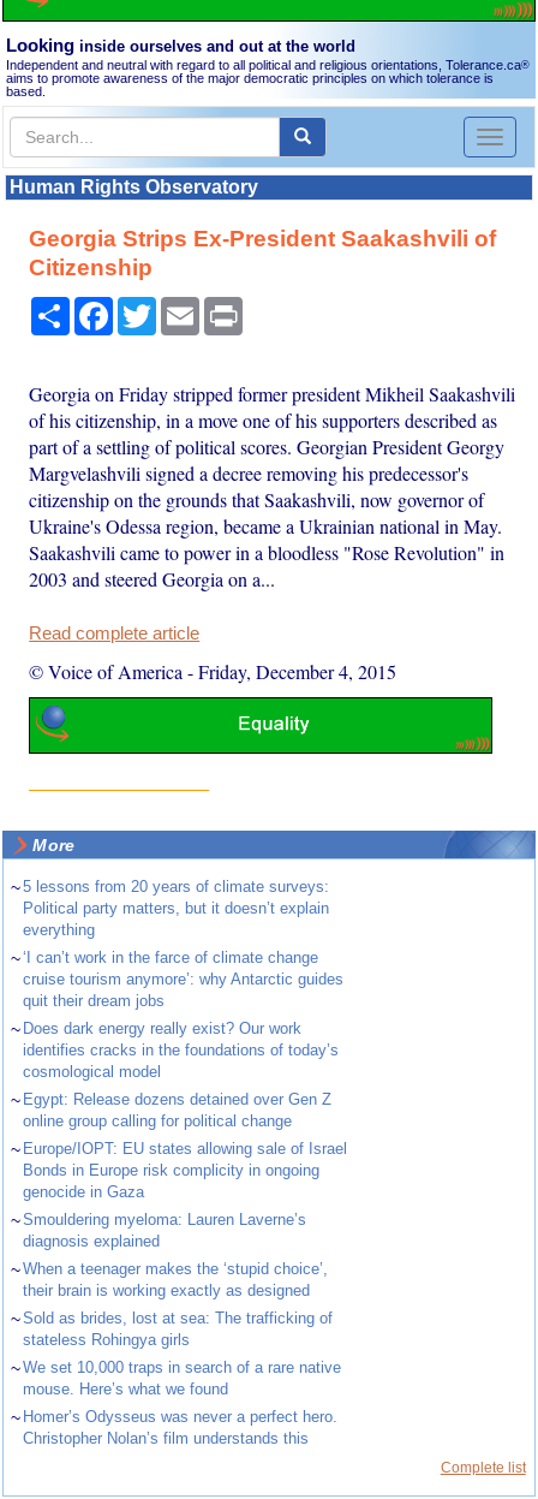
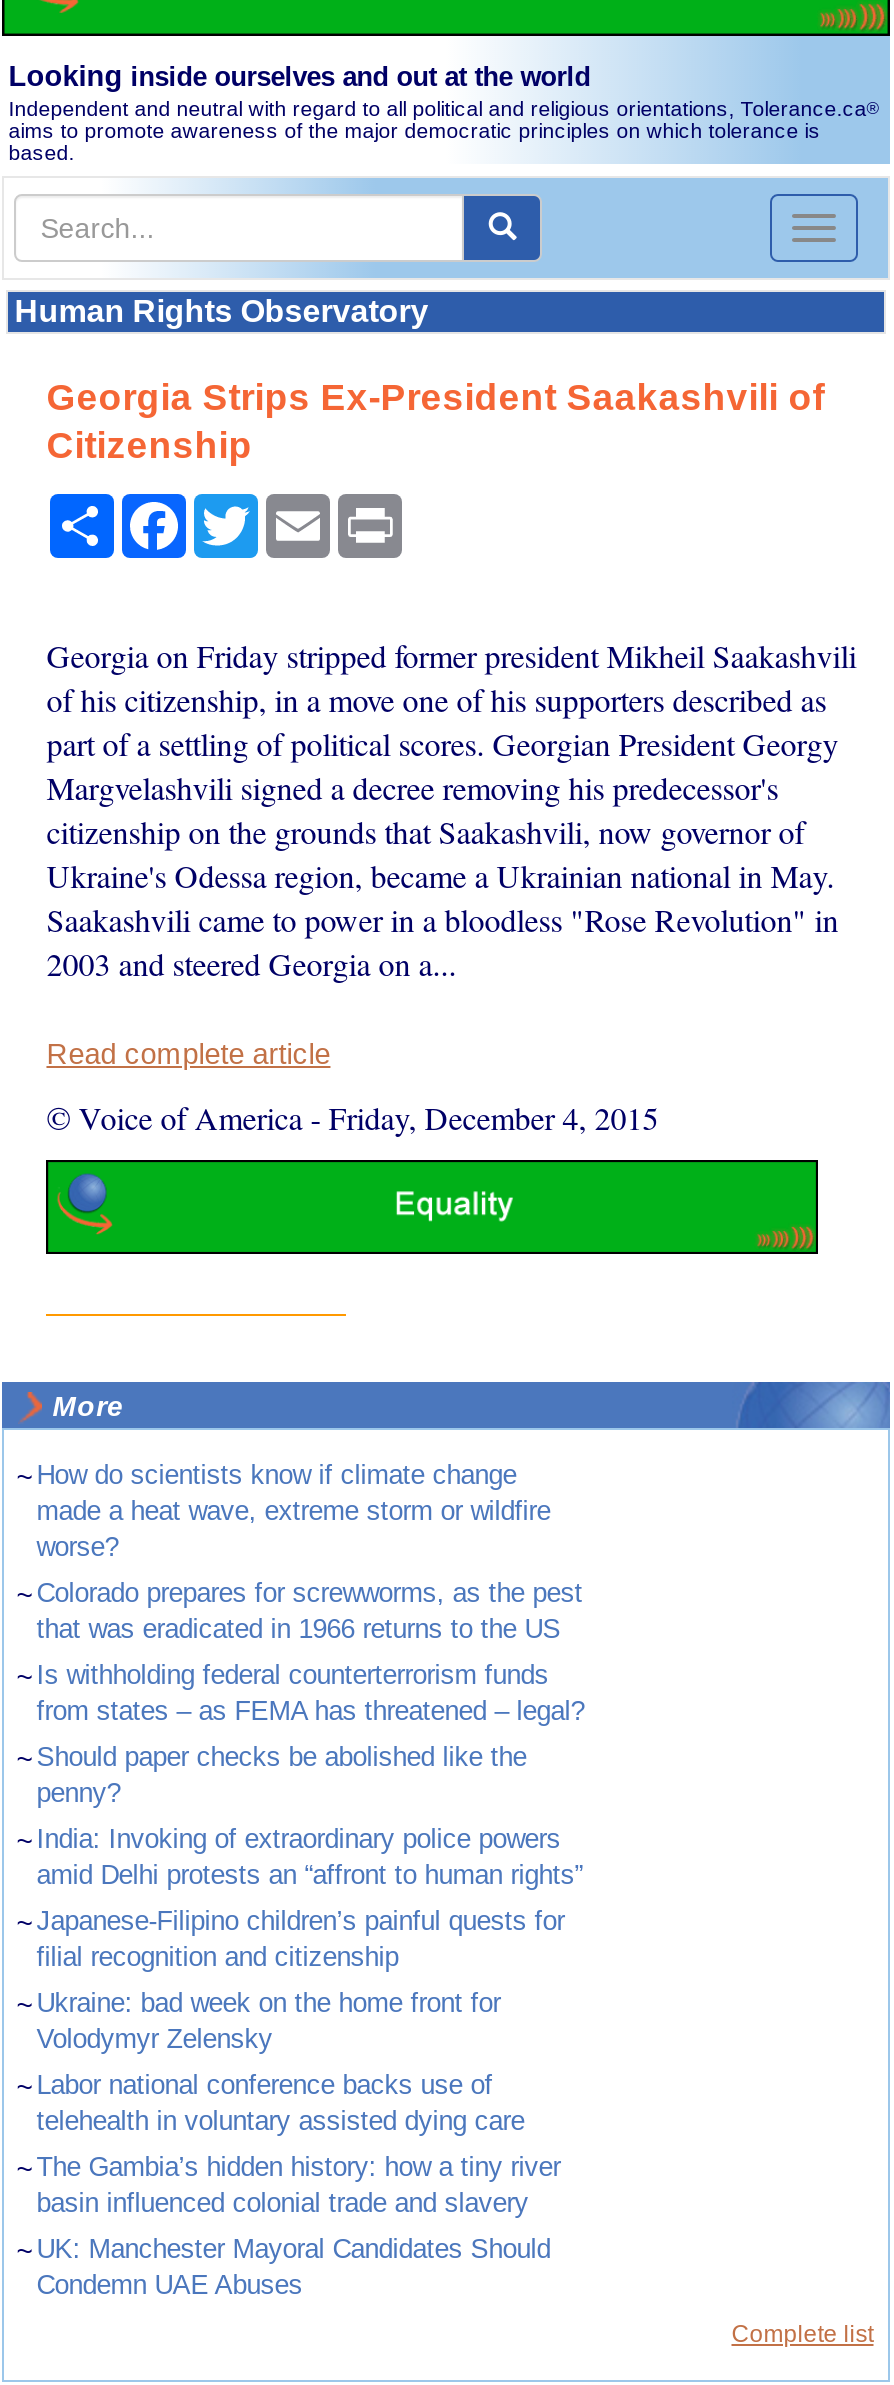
- ~ 5 lessons from 20 years of climate surveys:
- Political party matters, but it doesn’t explain
- everything
+ ~ How do scientists know if climate change
+ made a heat wave, extreme storm or wildfire
+ worse?

- ~ ‘I can’t work in the farce of climate change
- cruise tourism anymore’: why Antarctic guides
- quit their dream jobs
+ ~ Colorado prepares for screwworms, as the pest
+ that was eradicated in 1966 returns to the US

- ~ Does dark energy really exist? Our work
- identifies cracks in the foundations of today’s
- cosmological model
+ ~ Is withholding federal counterterrorism funds
+ from states – as FEMA has threatened – legal?

- ~ Egypt: Release dozens detained over Gen Z
- online group calling for political change
+ ~ Should paper checks be abolished like the
+ penny?

- ~ Europe/IOPT: EU states allowing sale of Israel
- Bonds in Europe risk complicity in ongoing
- genocide in Gaza
+ ~ India: Invoking of extraordinary police powers
+ amid Delhi protests an “affront to human rights”

- ~ Smouldering myeloma: Lauren Laverne’s
- diagnosis explained
+ ~ Japanese-Filipino children’s painful quests for
+ filial recognition and citizenship

- ~ When a teenager makes the ‘stupid choice’,
- their brain is working exactly as designed
+ ~ Ukraine: bad week on the home front for
+ Volodymyr Zelensky

- ~ Sold as brides, lost at sea: The trafficking of
- stateless Rohingya girls
+ ~ Labor national conference backs use of
+ telehealth in voluntary assisted dying care

- ~ We set 10,000 traps in search of a rare native
- mouse. Here’s what we found
+ ~ The Gambia’s hidden history: how a tiny river
+ basin influenced colonial trade and slavery

- ~ Homer’s Odysseus was never a perfect hero.
- Christopher Nolan’s film understands this
+ ~ UK: Manchester Mayoral Candidates Should
+ Condemn UAE Abuses
